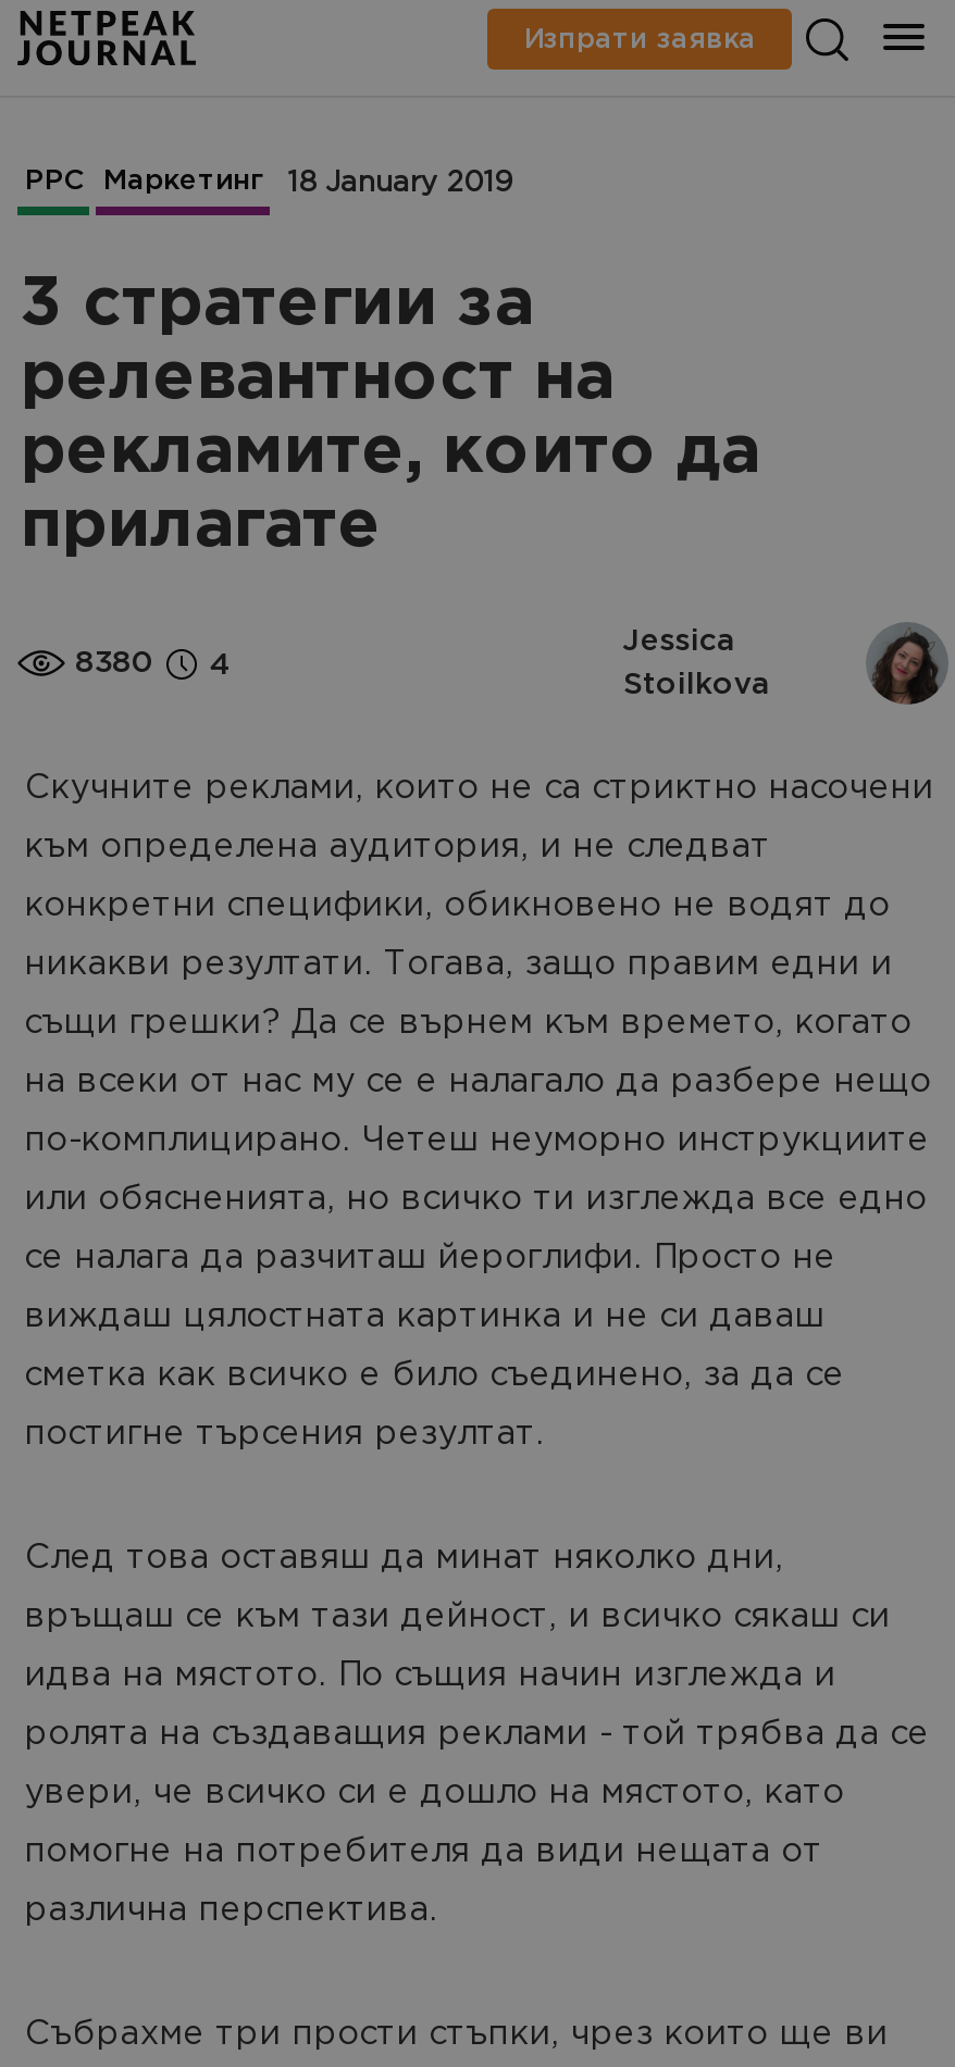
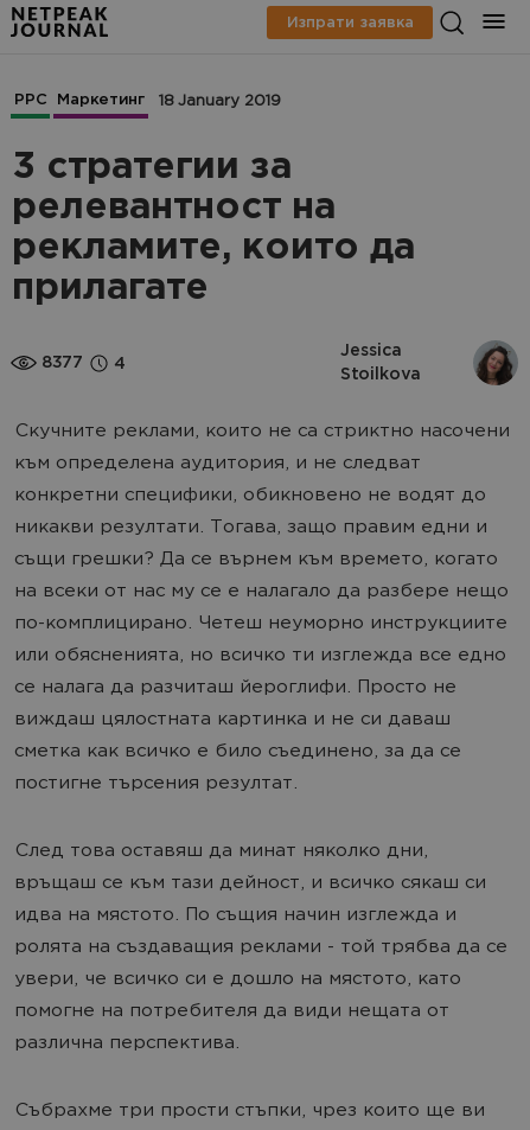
- 8380 4
+ 8377 4
